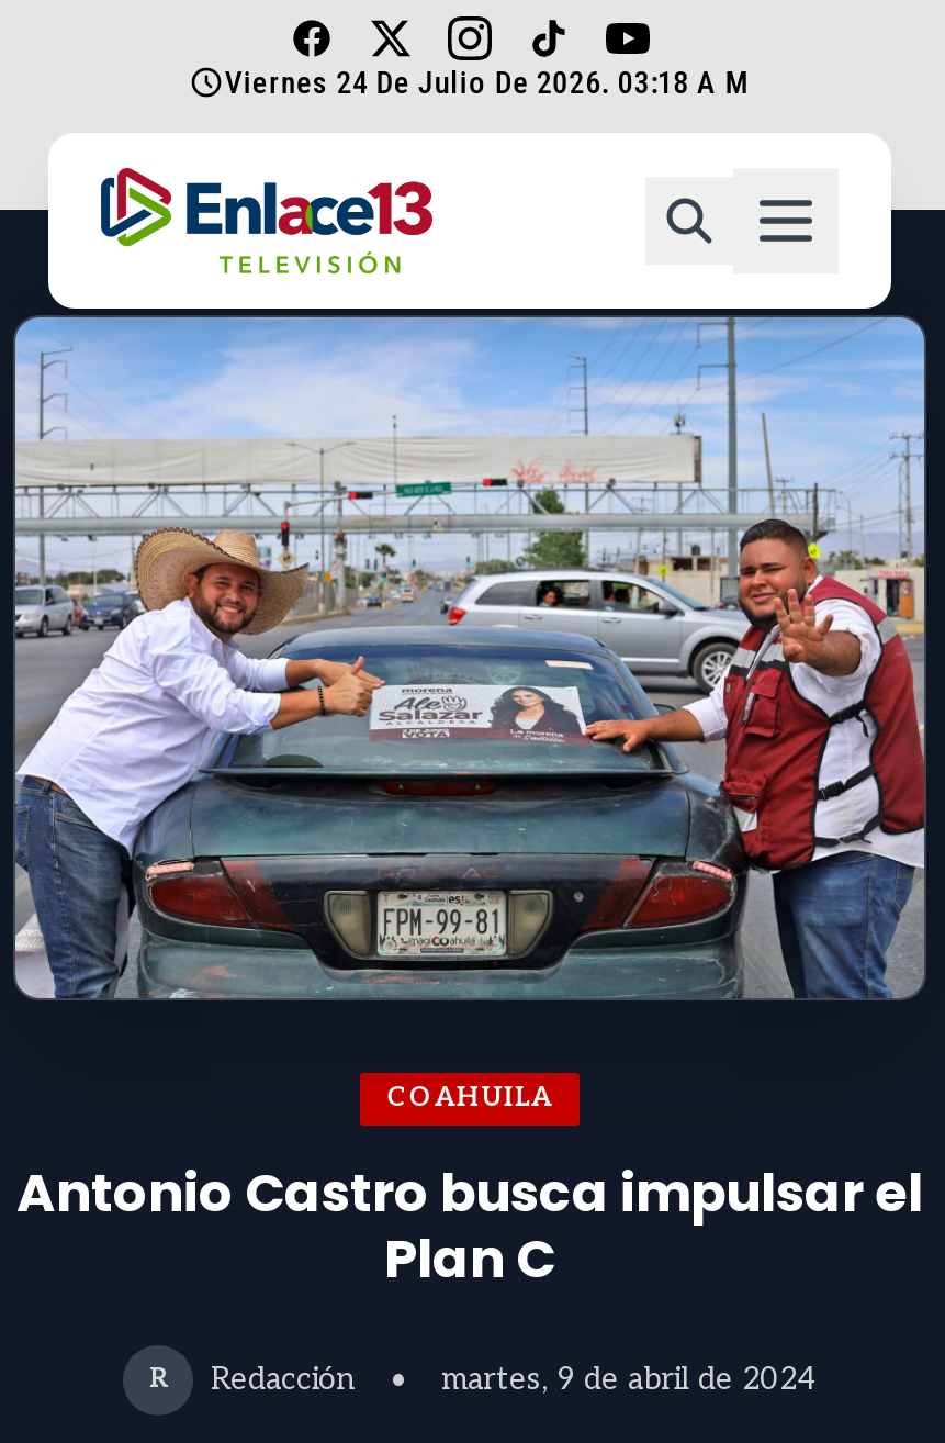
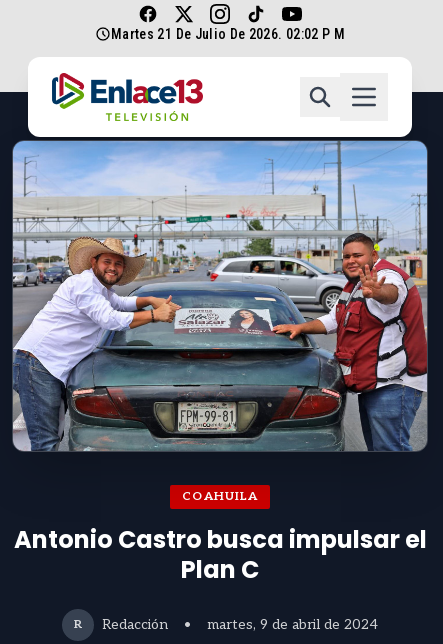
- Viernes 24 De Julio De 2026. 03:18 A M
+ Martes 21 De Julio De 2026. 02:02 P M
